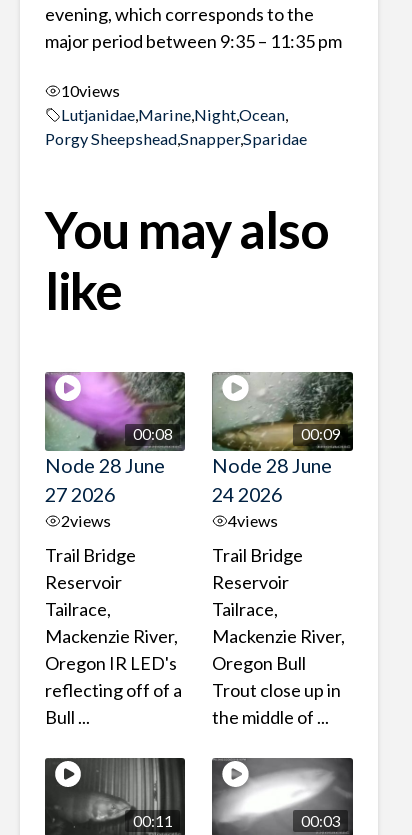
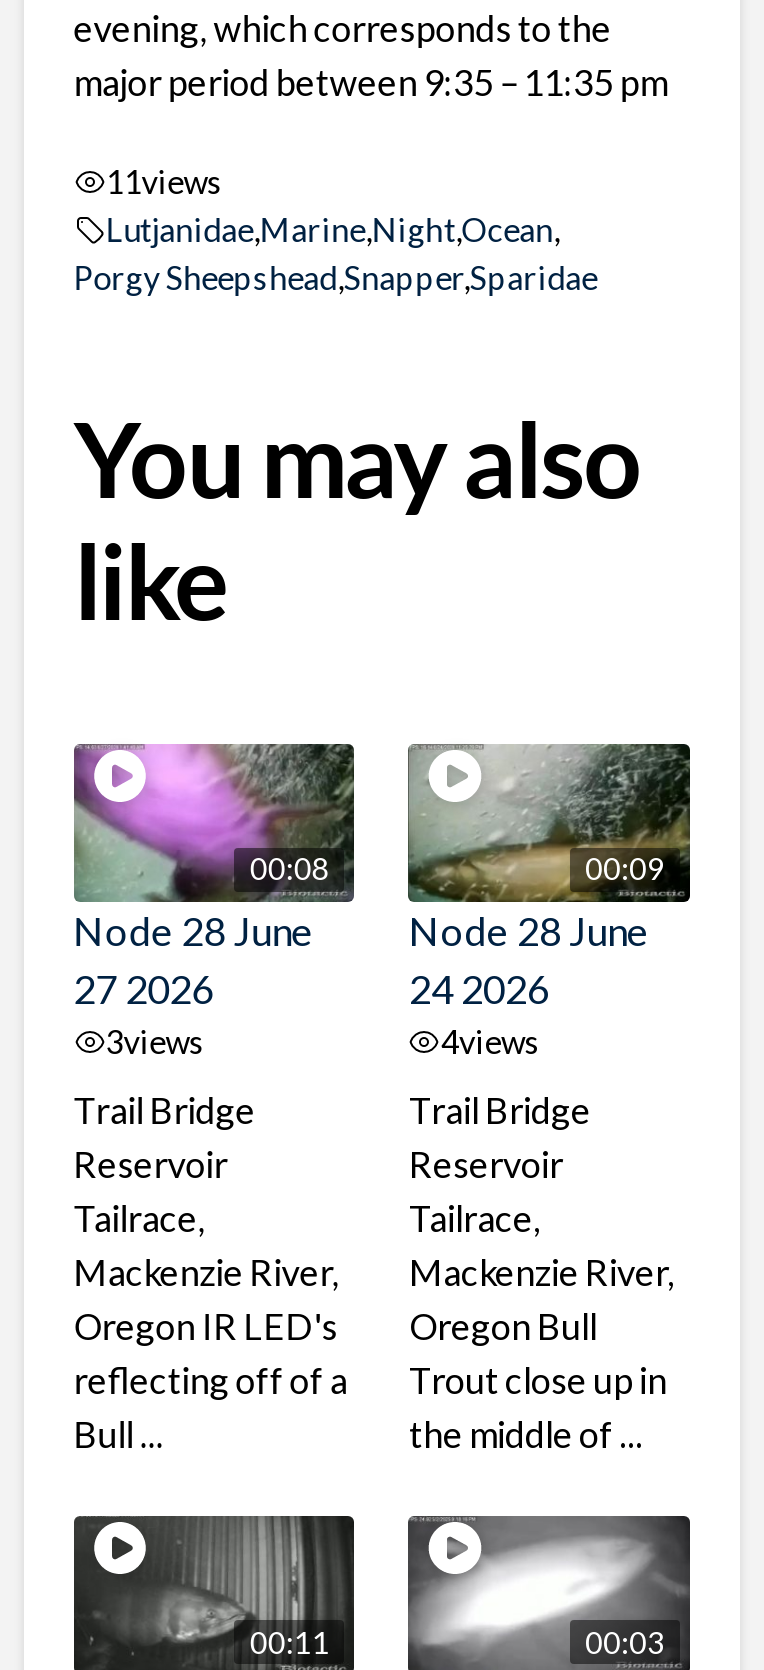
- 10views
+ 11views

- 2views
+ 3views
